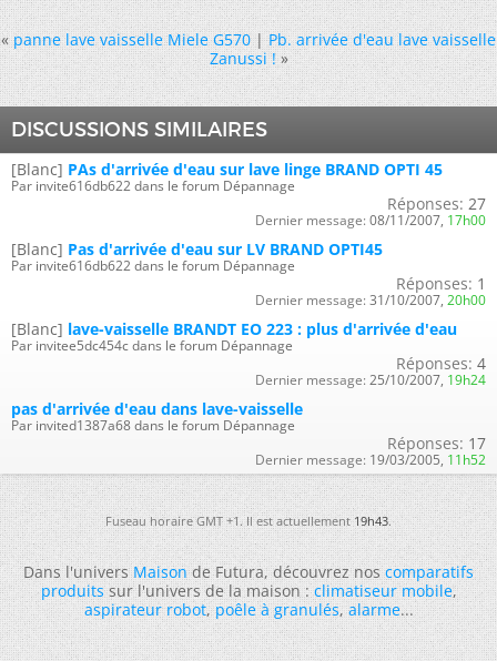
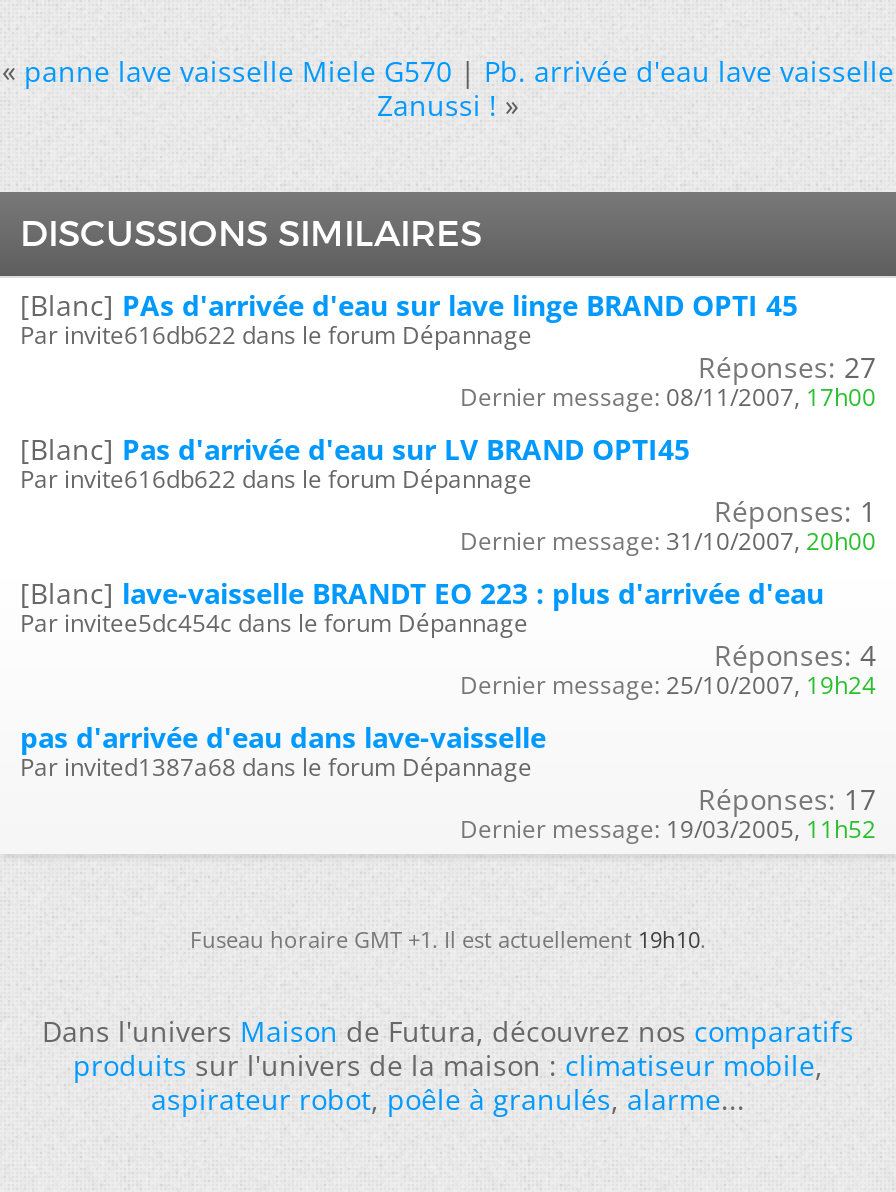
- Fuseau horaire GMT +1. Il est actuellement 19h43.
+ Fuseau horaire GMT +1. Il est actuellement 19h10.
